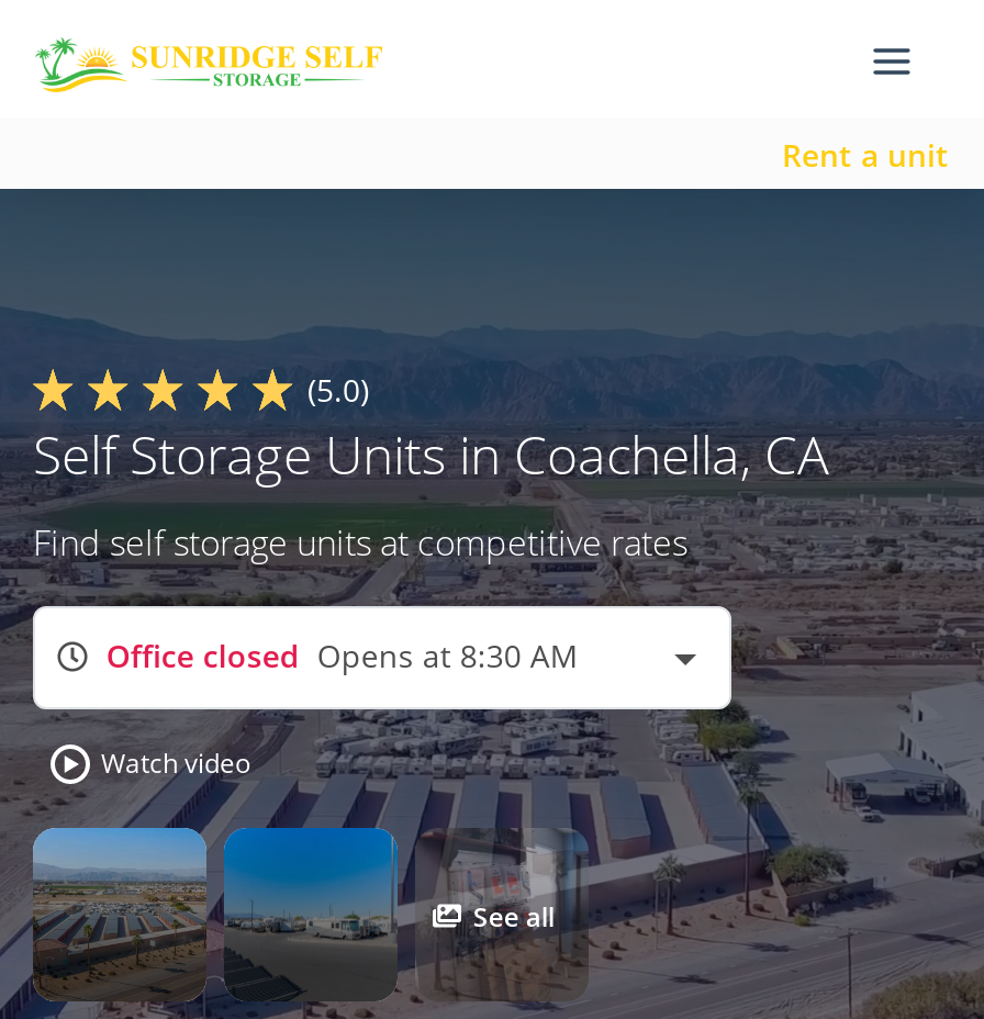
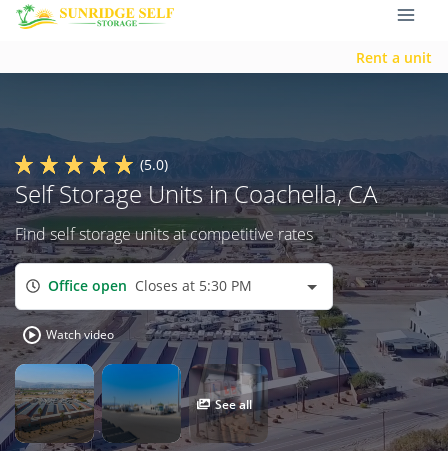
- Office closed Opens at 8:30 AM
+ Office open Closes at 5:30 PM
